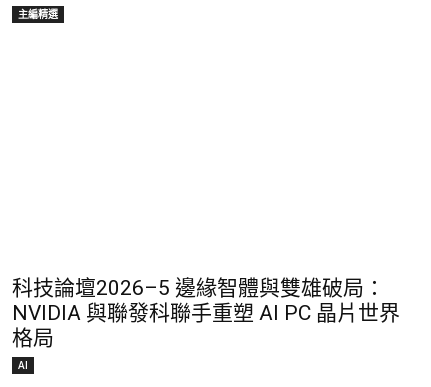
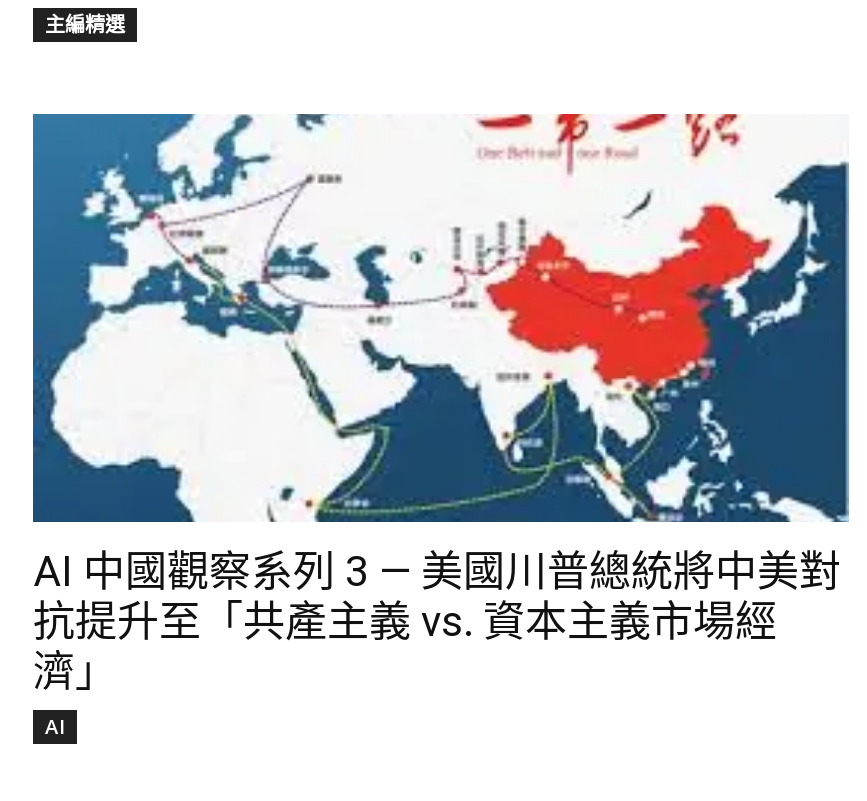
+ [image]

- 科技論壇2026–5 邊緣智體與雙雄破局：
- NVIDIA 與聯發科聯手重塑 AI PC 晶片世界
- 格局
+ AI 中國觀察系列 3 — 美國川普總統將中美對
+ 抗提升至「共產主義 vs. 資本主義市場經
+ 濟」
